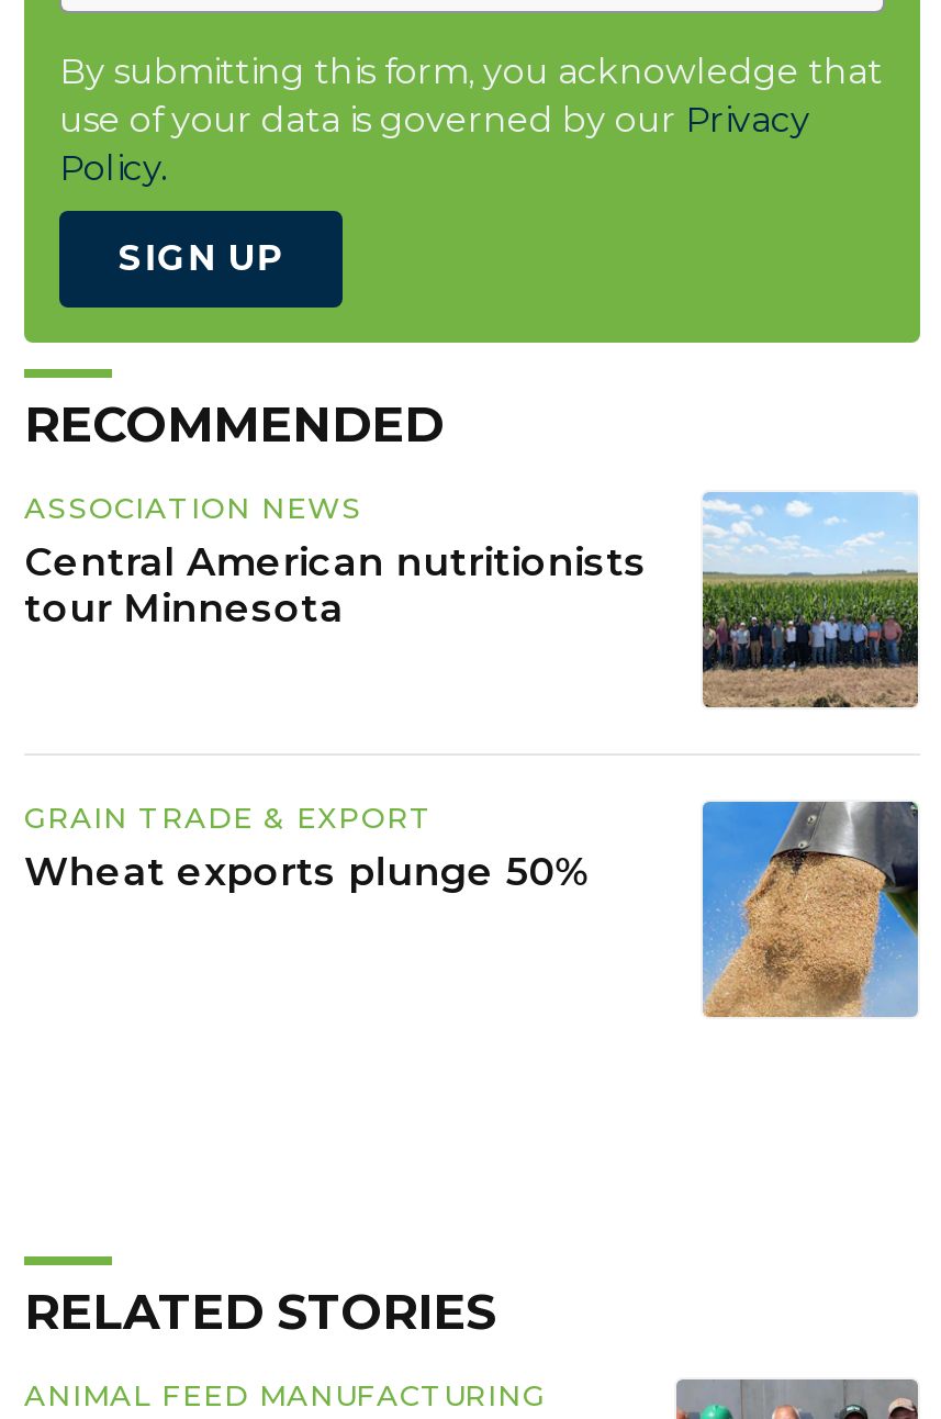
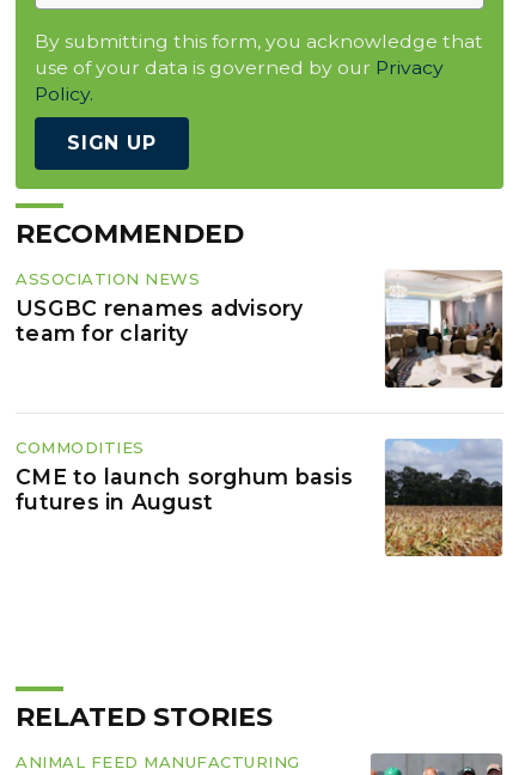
- [image]
+ [image]

- Central American nutritionists
- tour Minnesota
+ USGBC renames advisory
+ team for clarity

- GRAIN TRADE & EXPORT
- Wheat exports plunge 50%
+ COMMODITIES
+ CME to launch sorghum basis
+ futures in August

- [image]
+ [image]
